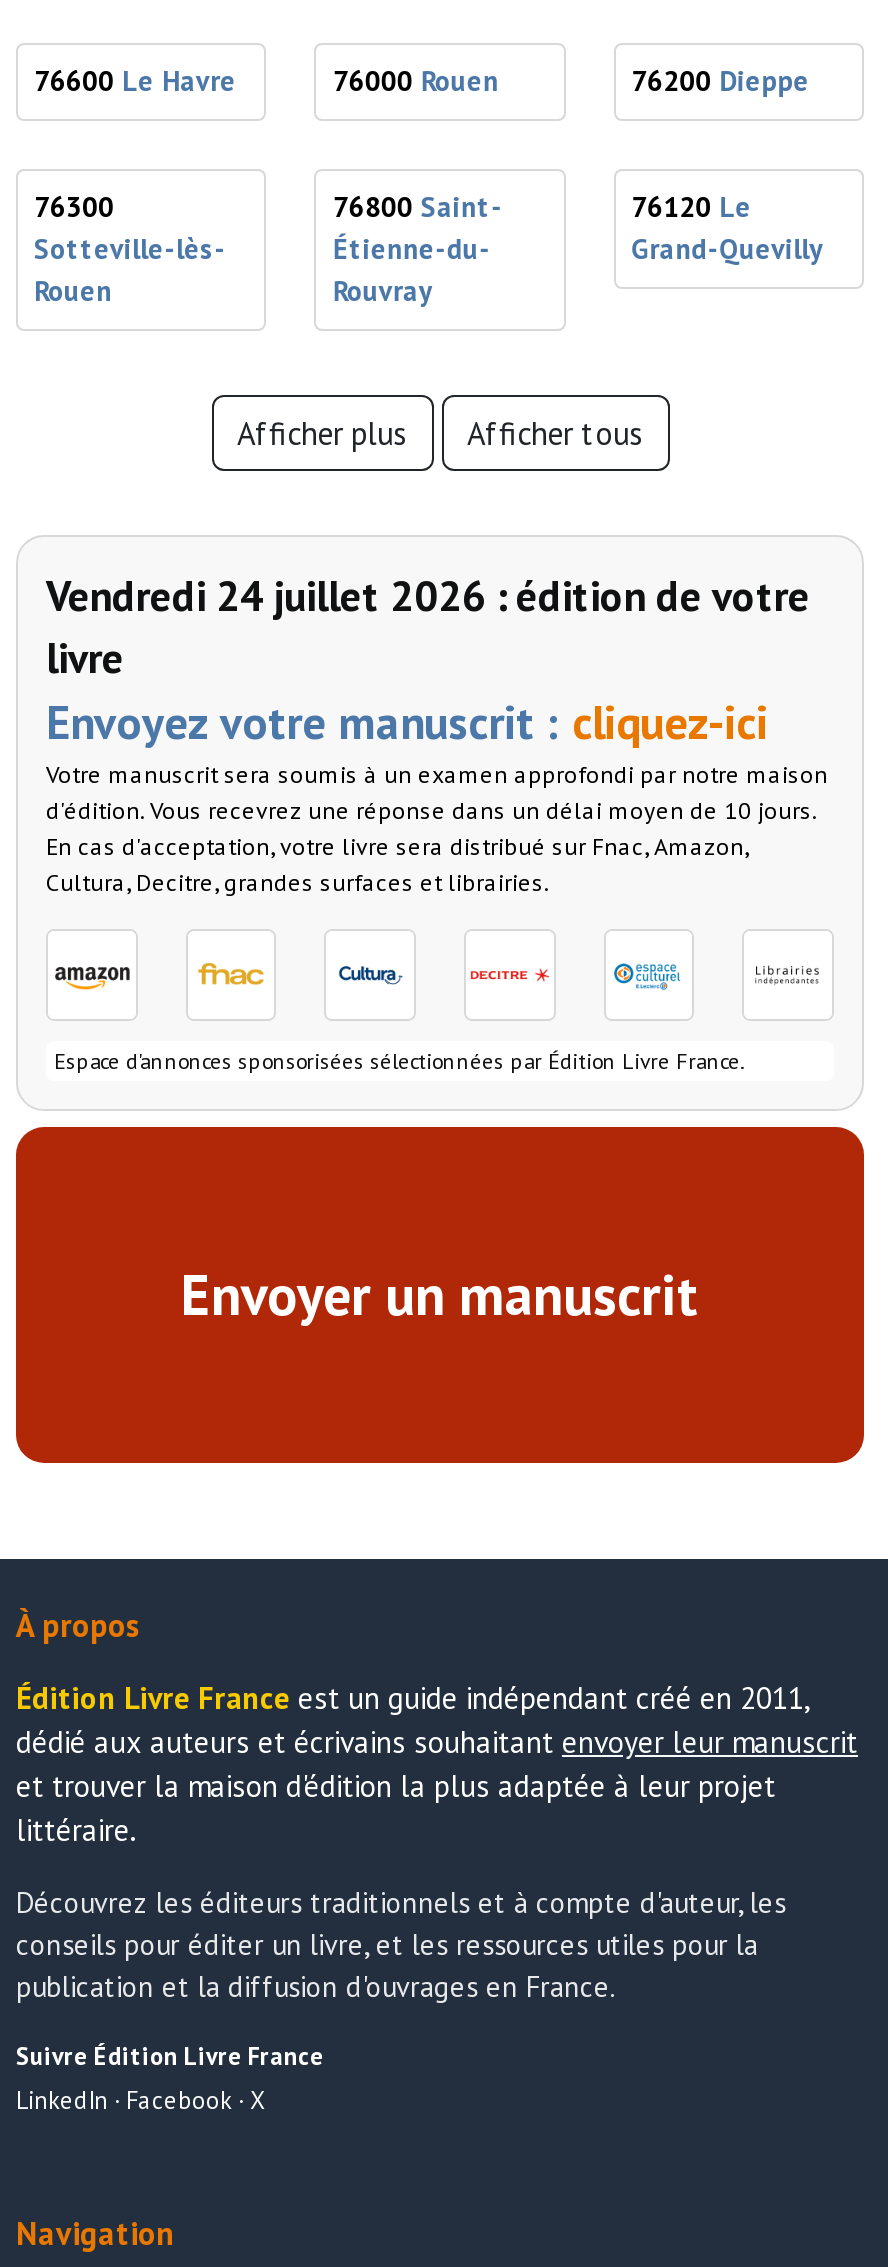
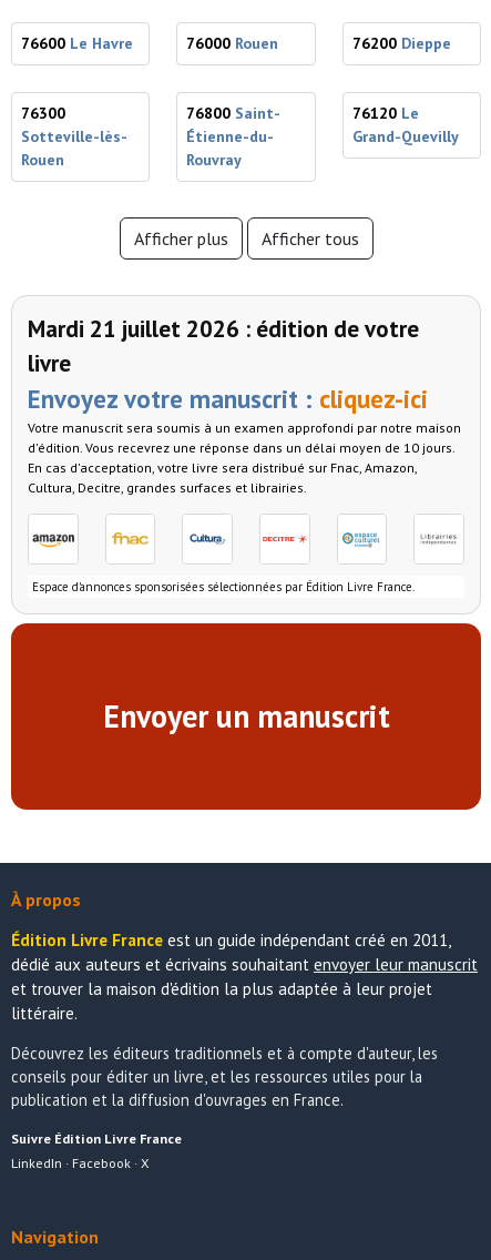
- Vendredi 24 juillet 2026 : édition de votre
+ Mardi 21 juillet 2026 : édition de votre
